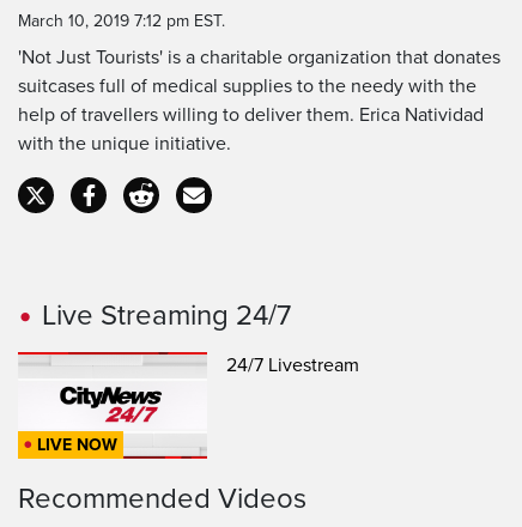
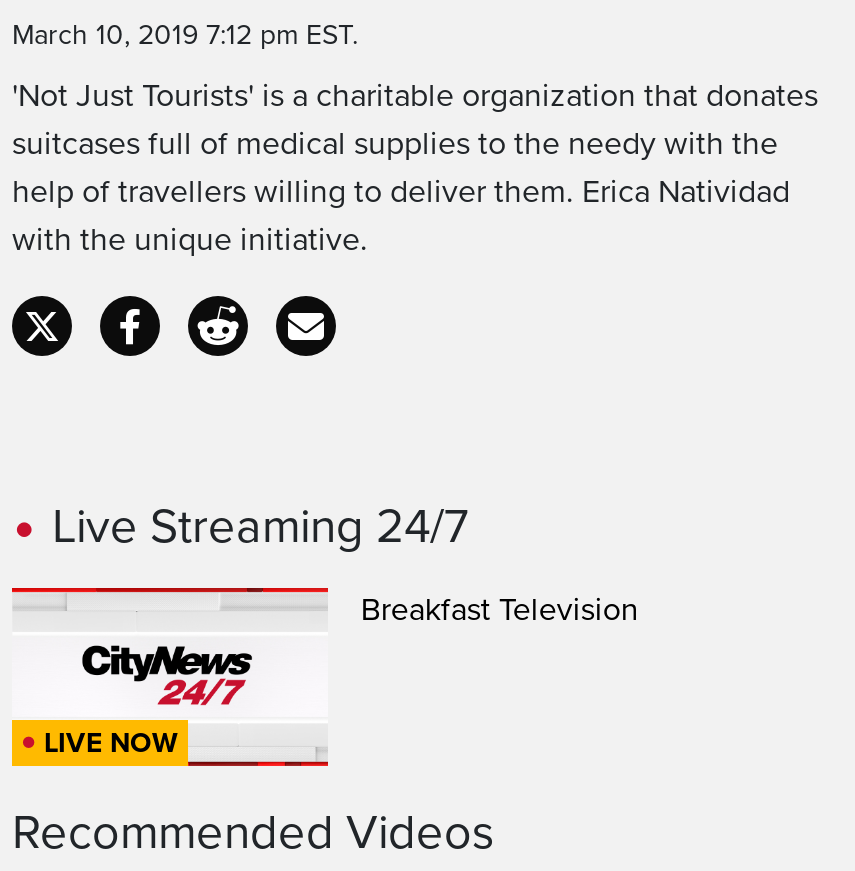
- 24/7 Livestream
+ Breakfast Television
